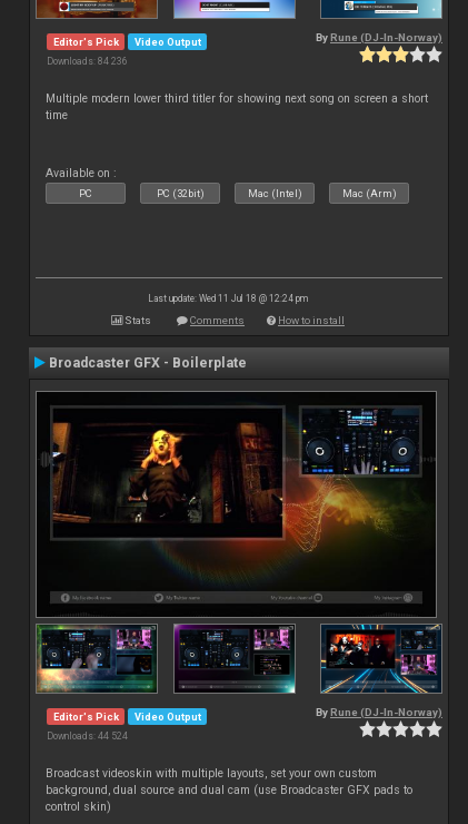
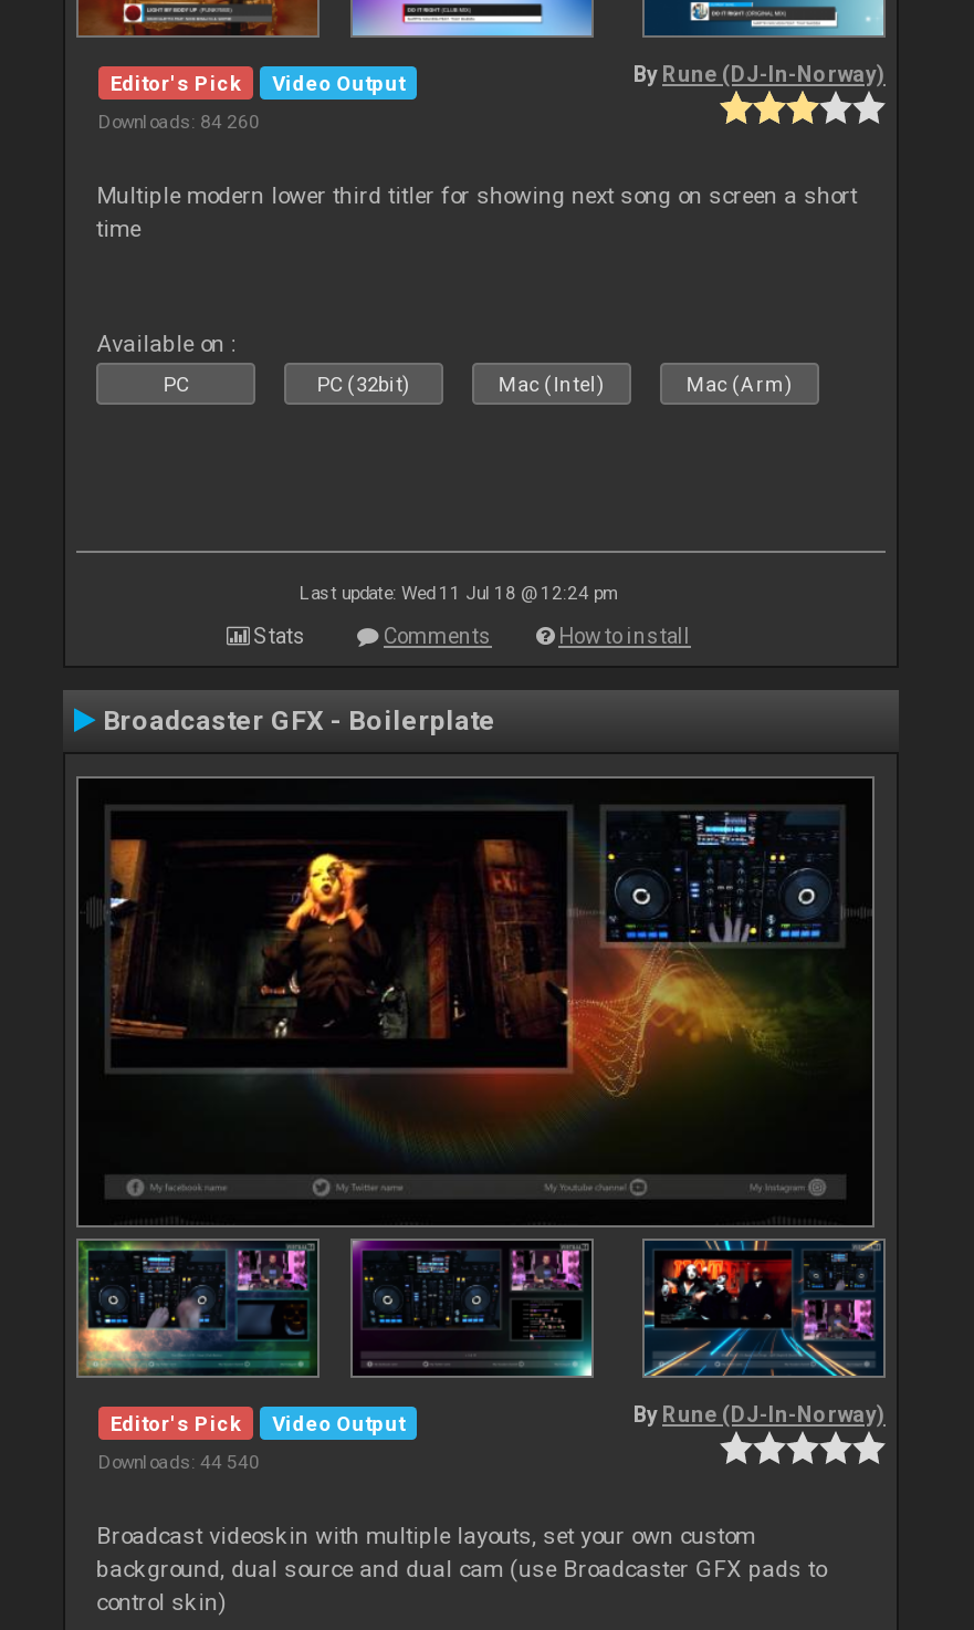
- Downloads: 84 236
+ Downloads: 84 260

- Downloads: 44 524
+ Downloads: 44 540
